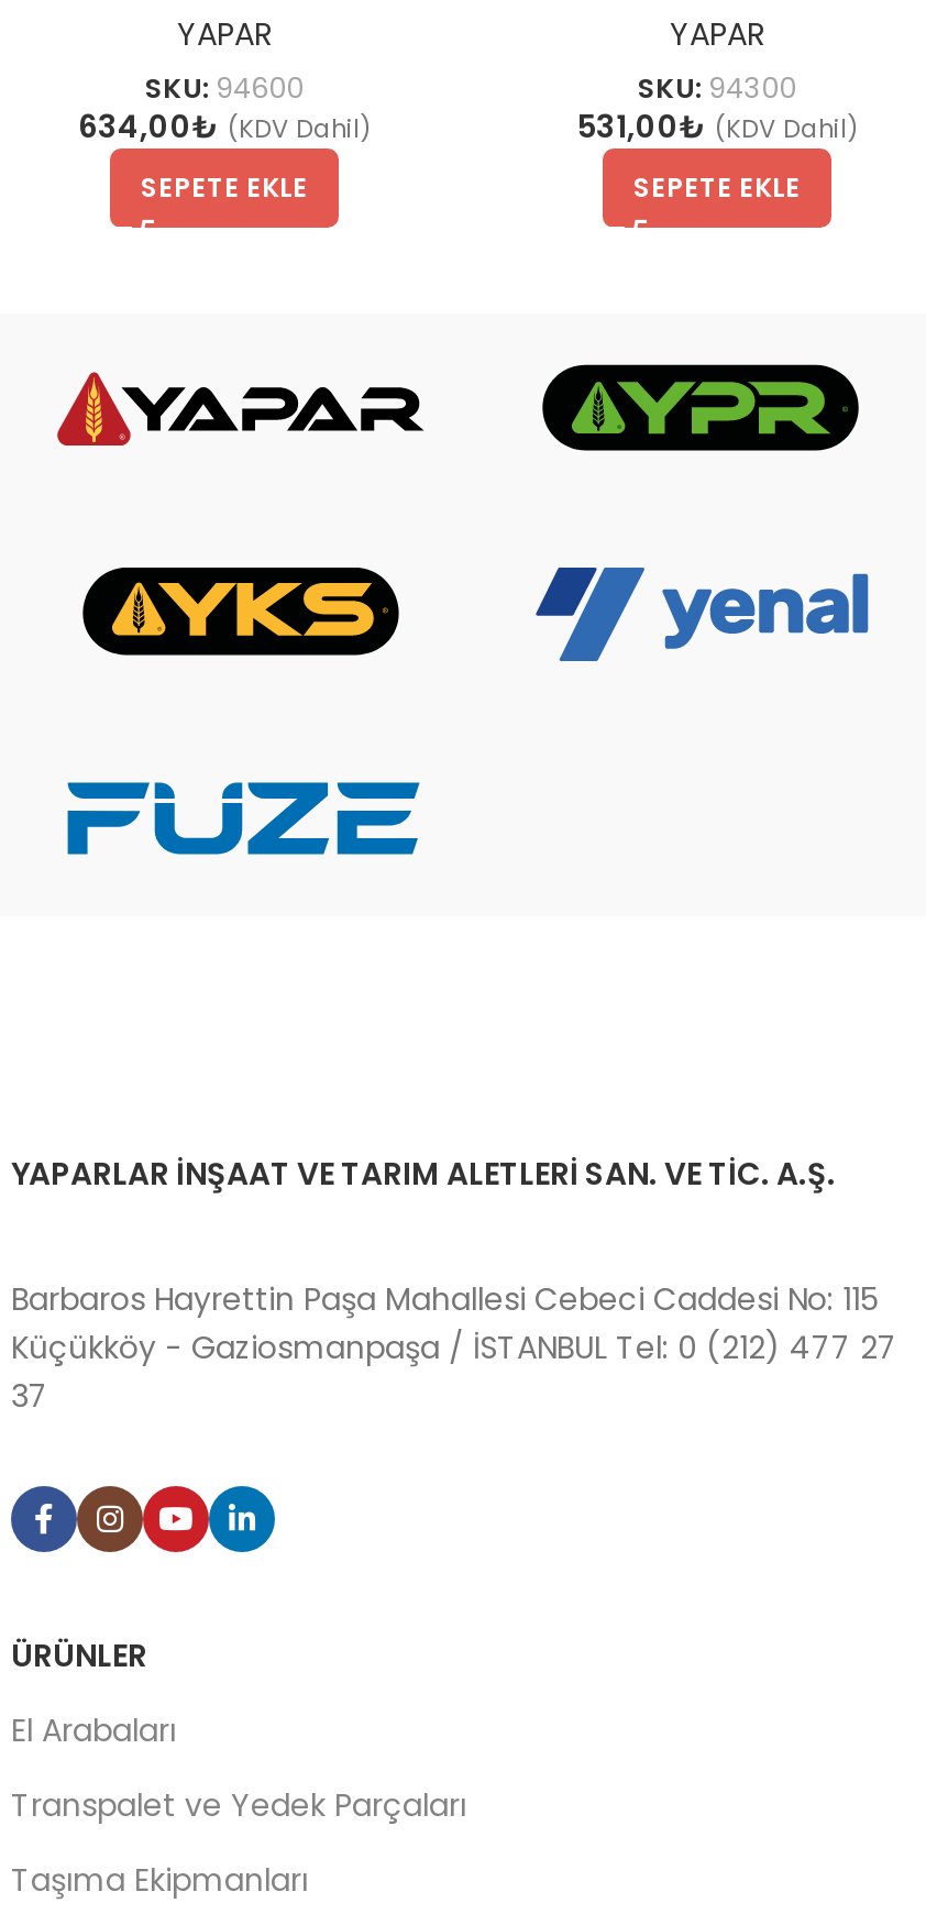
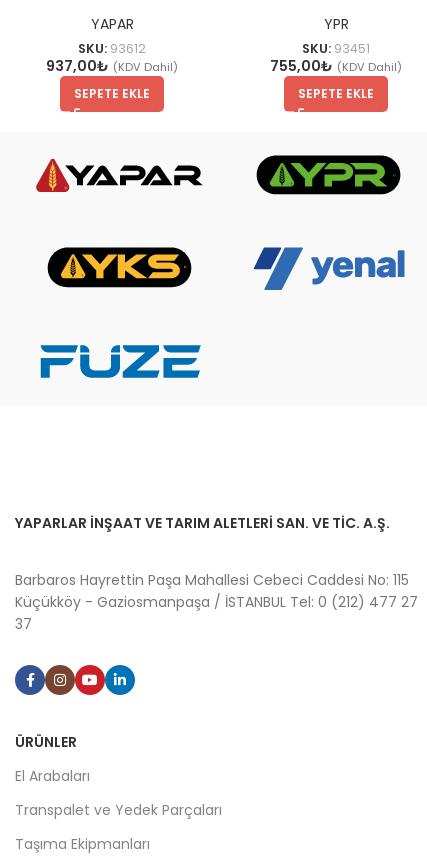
- YAPAR
- SKU: 94300
- 531,00₺ (KDV Dahil)
+ YPR
+ SKU: 93451
+ 755,00₺ (KDV Dahil)

- SKU: 94600
+ SKU: 93612

- 634,00₺ (KDV Dahil)
+ 937,00₺ (KDV Dahil)
